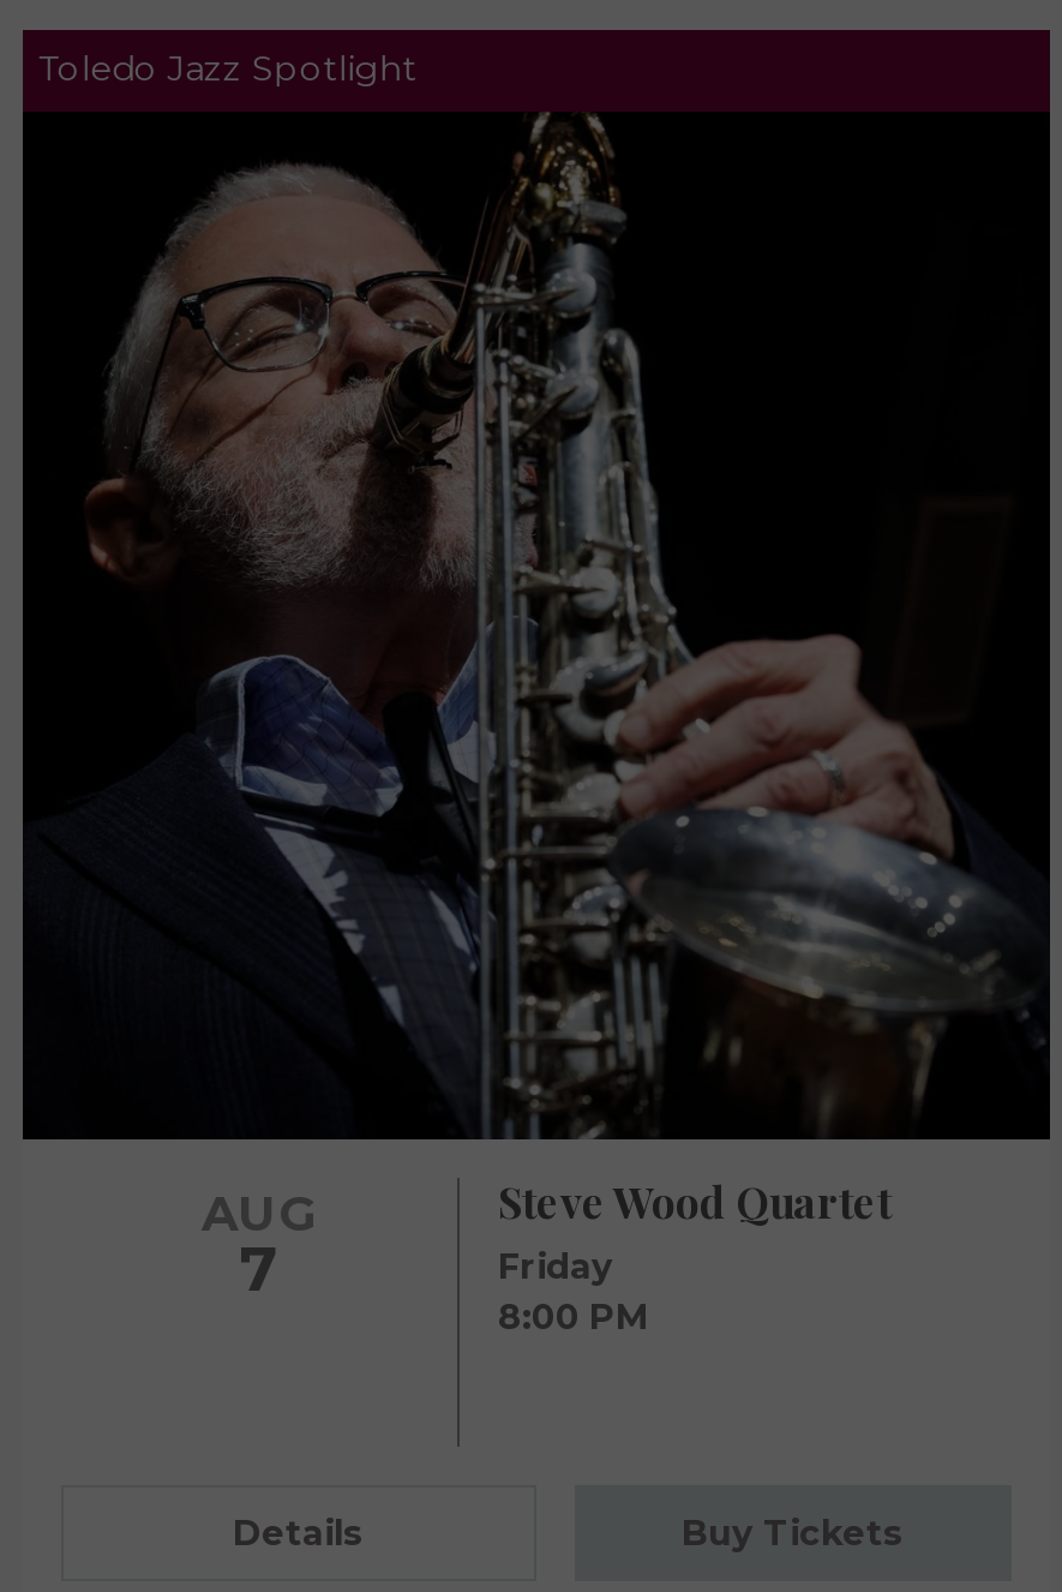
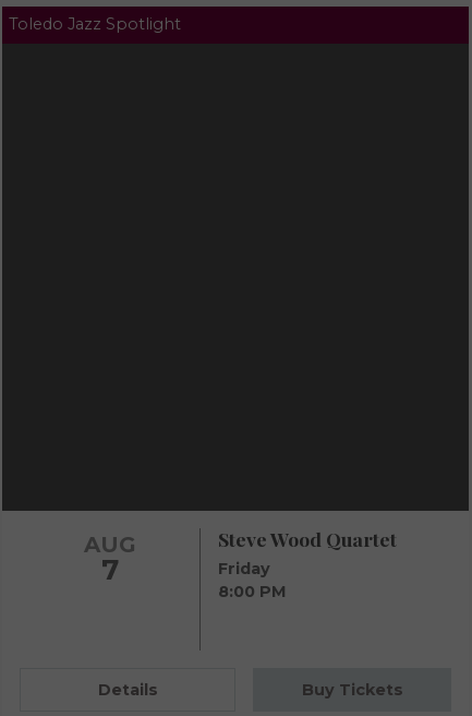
- [image]
